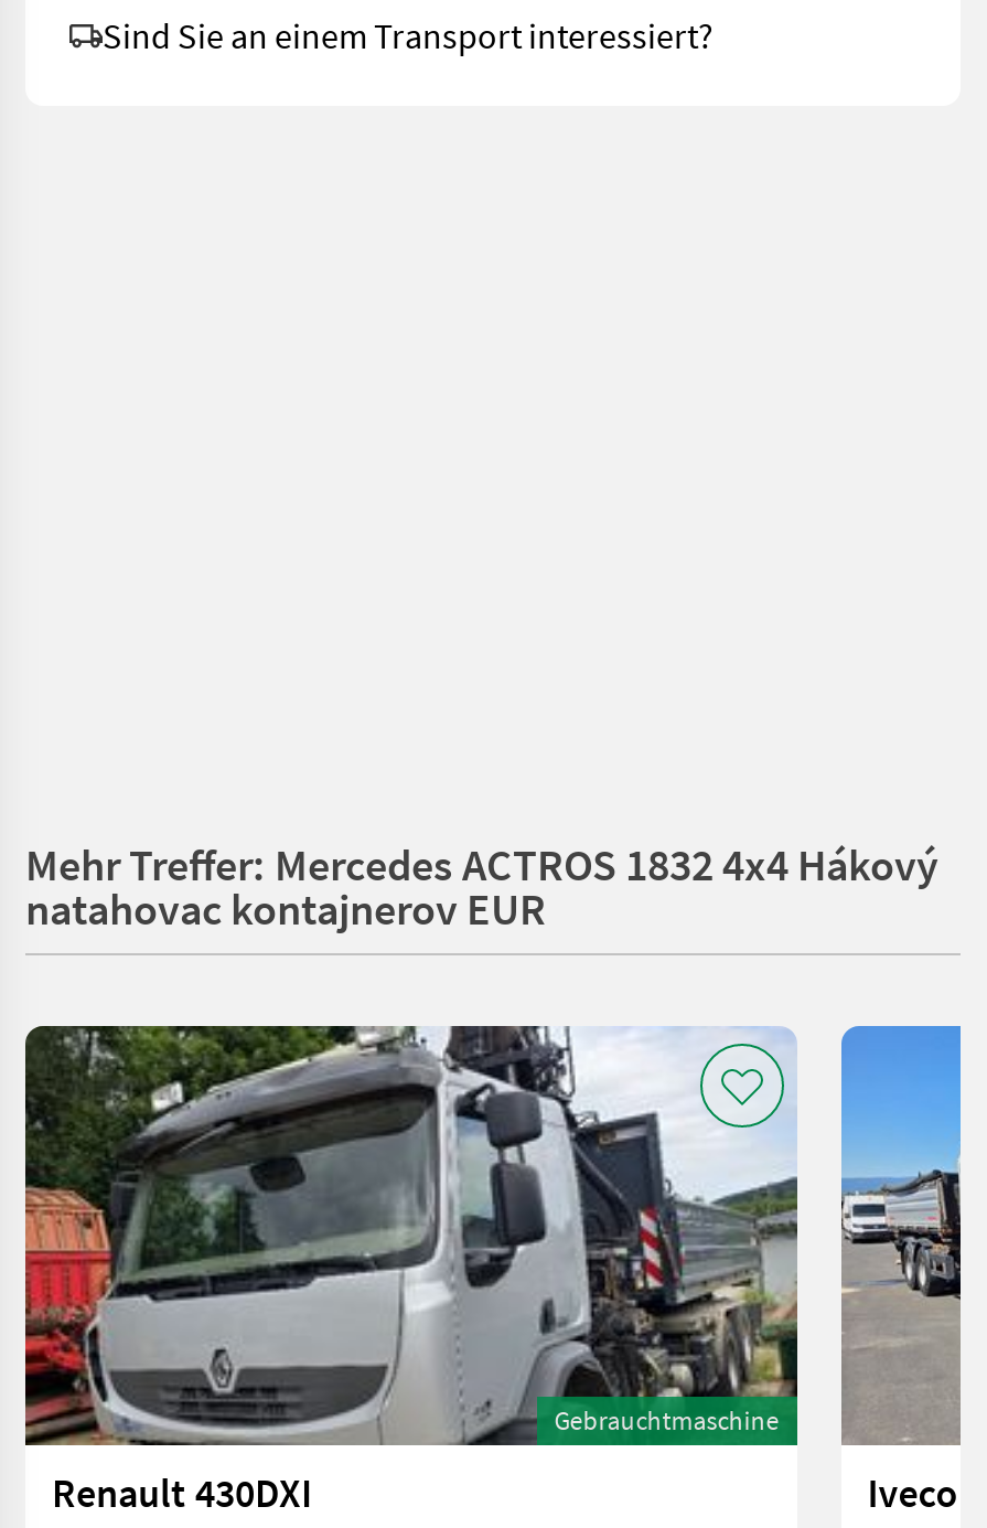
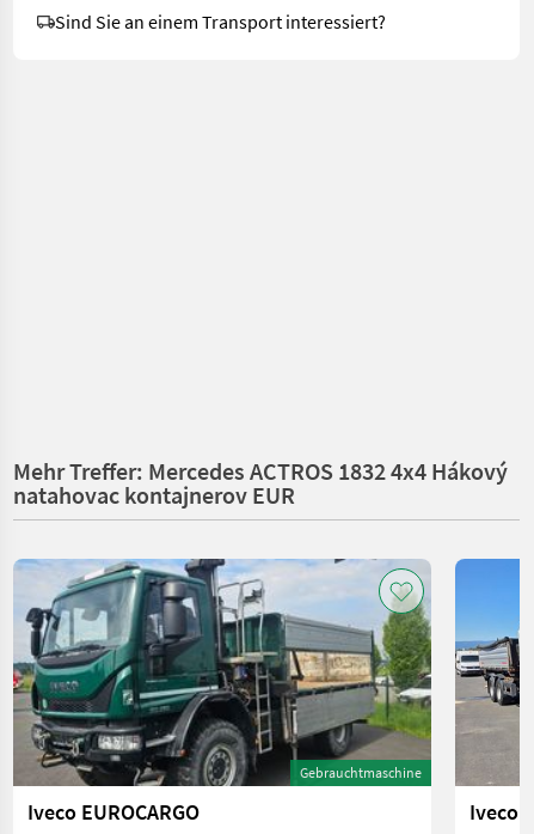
- [image]
- Renault 430DXI
+ [image]
+ Iveco EUROCARGO
